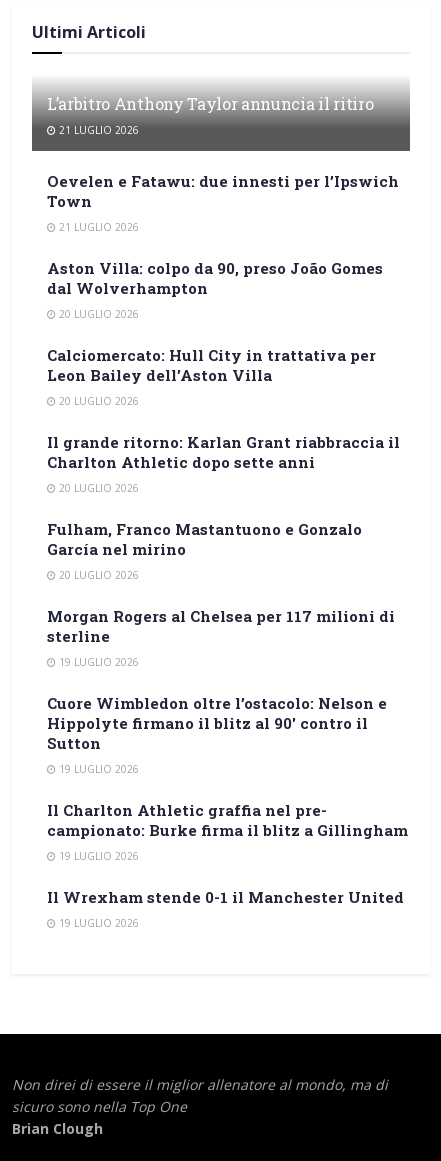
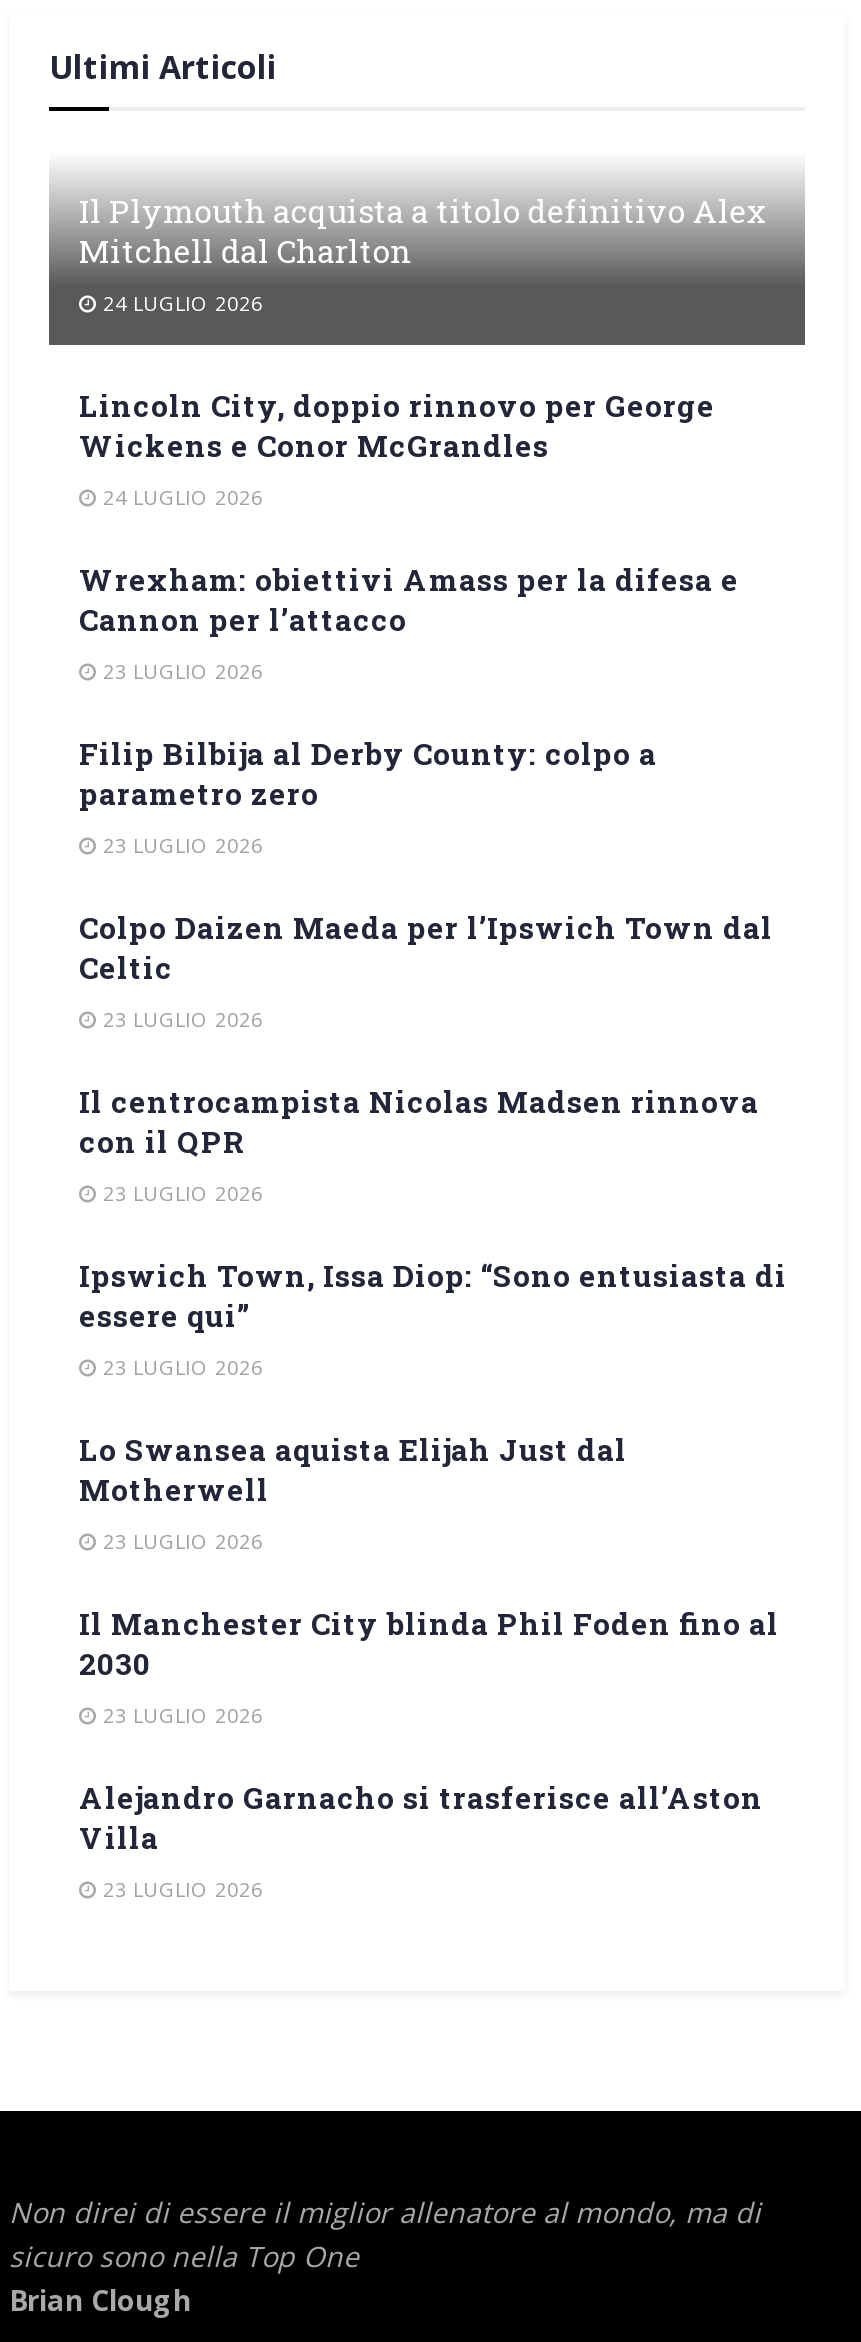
- L’arbitro Anthony Taylor annuncia il ritiro
- 21 LUGLIO 2026
+ Il Plymouth acquista a titolo definitivo Alex
+ Mitchell dal Charlton
+ 24 LUGLIO 2026

- Oevelen e Fatawu: due innesti per l’Ipswich
- Town
- 21 LUGLIO 2026
+ Lincoln City, doppio rinnovo per George
+ Wickens e Conor McGrandles
+ 24 LUGLIO 2026

- Aston Villa: colpo da 90, preso João Gomes
- dal Wolverhampton
- 20 LUGLIO 2026
+ Wrexham: obiettivi Amass per la difesa e
+ Cannon per l’attacco
+ 23 LUGLIO 2026

- Calciomercato: Hull City in trattativa per
- Leon Bailey dell’Aston Villa
- 20 LUGLIO 2026
+ Filip Bilbija al Derby County: colpo a
+ parametro zero
+ 23 LUGLIO 2026

- Il grande ritorno: Karlan Grant riabbraccia il
- Charlton Athletic dopo sette anni
- 20 LUGLIO 2026
+ Colpo Daizen Maeda per l’Ipswich Town dal
+ Celtic
+ 23 LUGLIO 2026

- Fulham, Franco Mastantuono e Gonzalo
- García nel mirino
- 20 LUGLIO 2026
+ Il centrocampista Nicolas Madsen rinnova
+ con il QPR
+ 23 LUGLIO 2026

- Morgan Rogers al Chelsea per 117 milioni di
- sterline
- 19 LUGLIO 2026
+ Ipswich Town, Issa Diop: “Sono entusiasta di
+ essere qui”
+ 23 LUGLIO 2026

- Cuore Wimbledon oltre l’ostacolo: Nelson e
- Hippolyte firmano il blitz al 90′ contro il
- Sutton
- 19 LUGLIO 2026
+ Lo Swansea aquista Elijah Just dal
+ Motherwell
+ 23 LUGLIO 2026

- Il Charlton Athletic graffia nel pre-
- campionato: Burke firma il blitz a Gillingham
- 19 LUGLIO 2026
+ Il Manchester City blinda Phil Foden fino al
+ 2030
+ 23 LUGLIO 2026

- Il Wrexham stende 0-1 il Manchester United
- 19 LUGLIO 2026
+ Alejandro Garnacho si trasferisce all’Aston
+ Villa
+ 23 LUGLIO 2026
